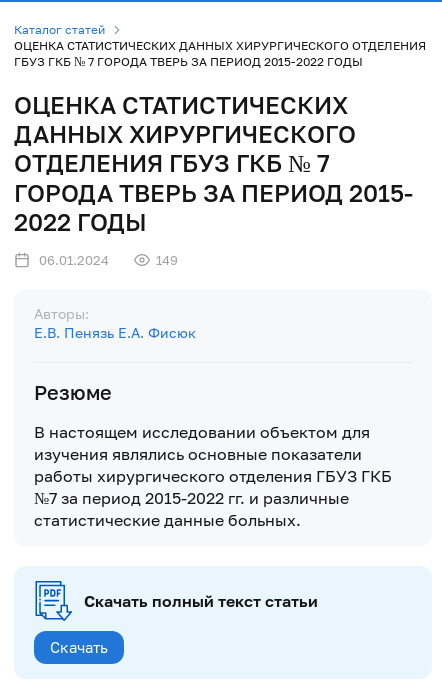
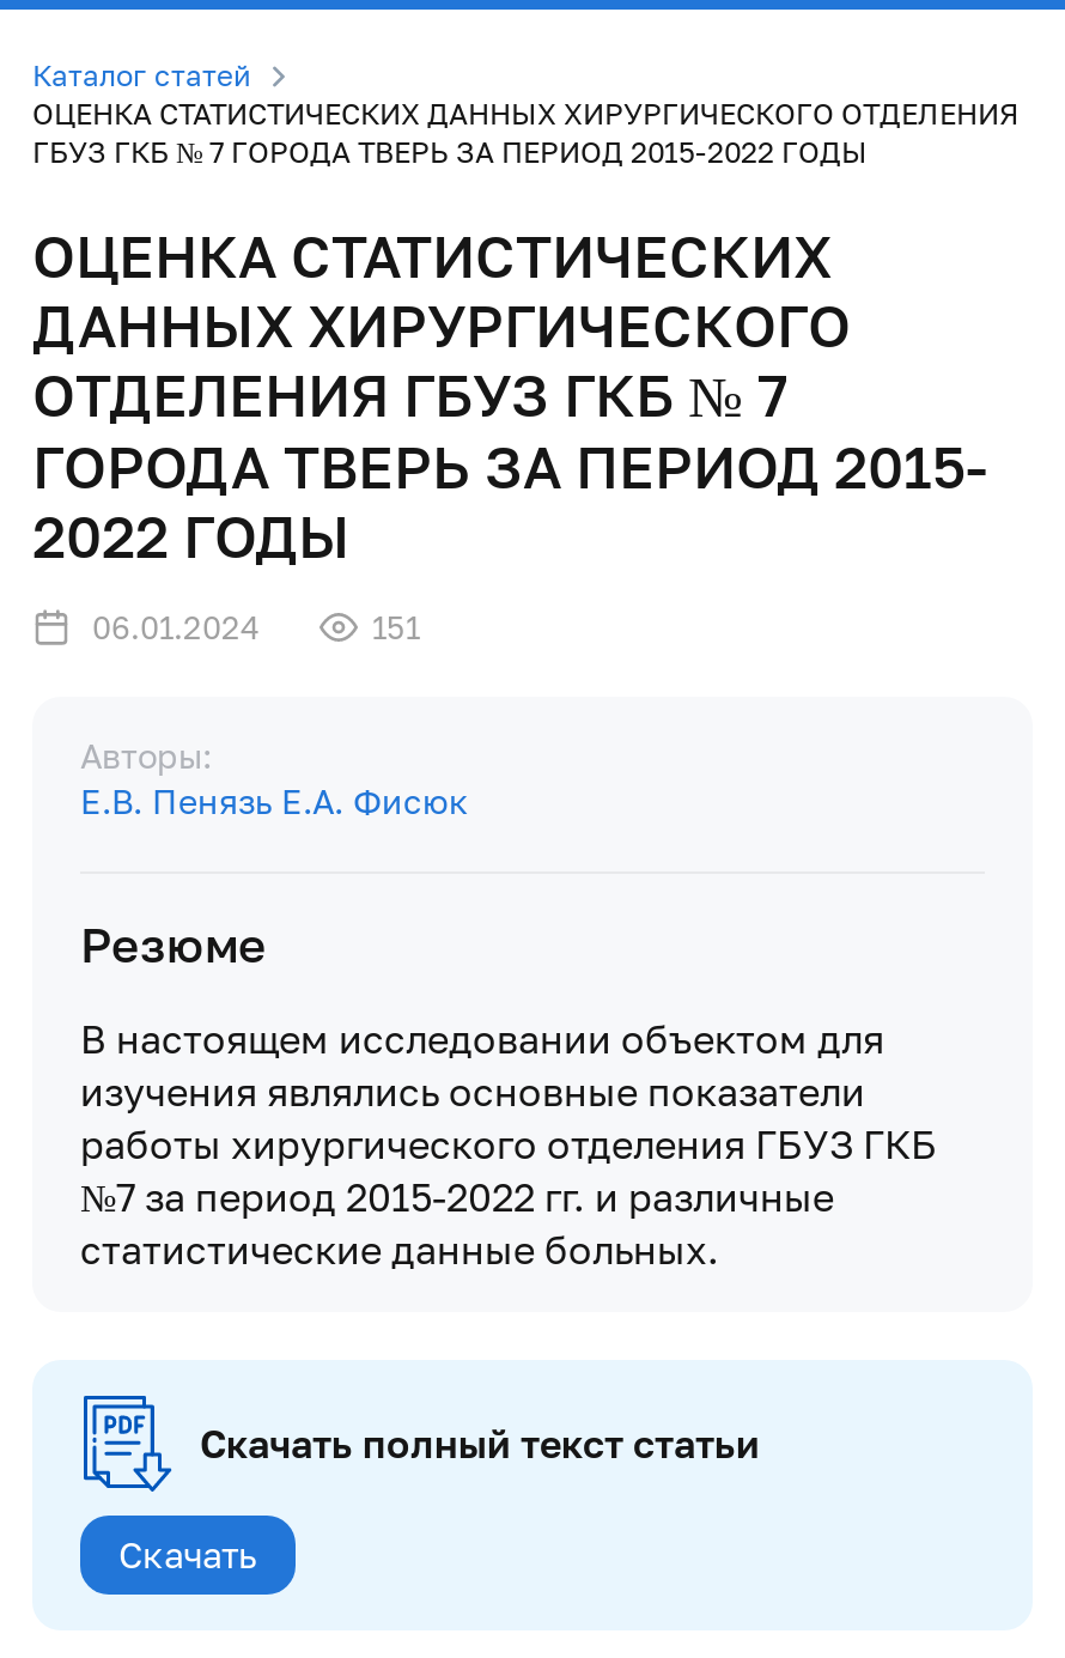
- 149
+ 151
